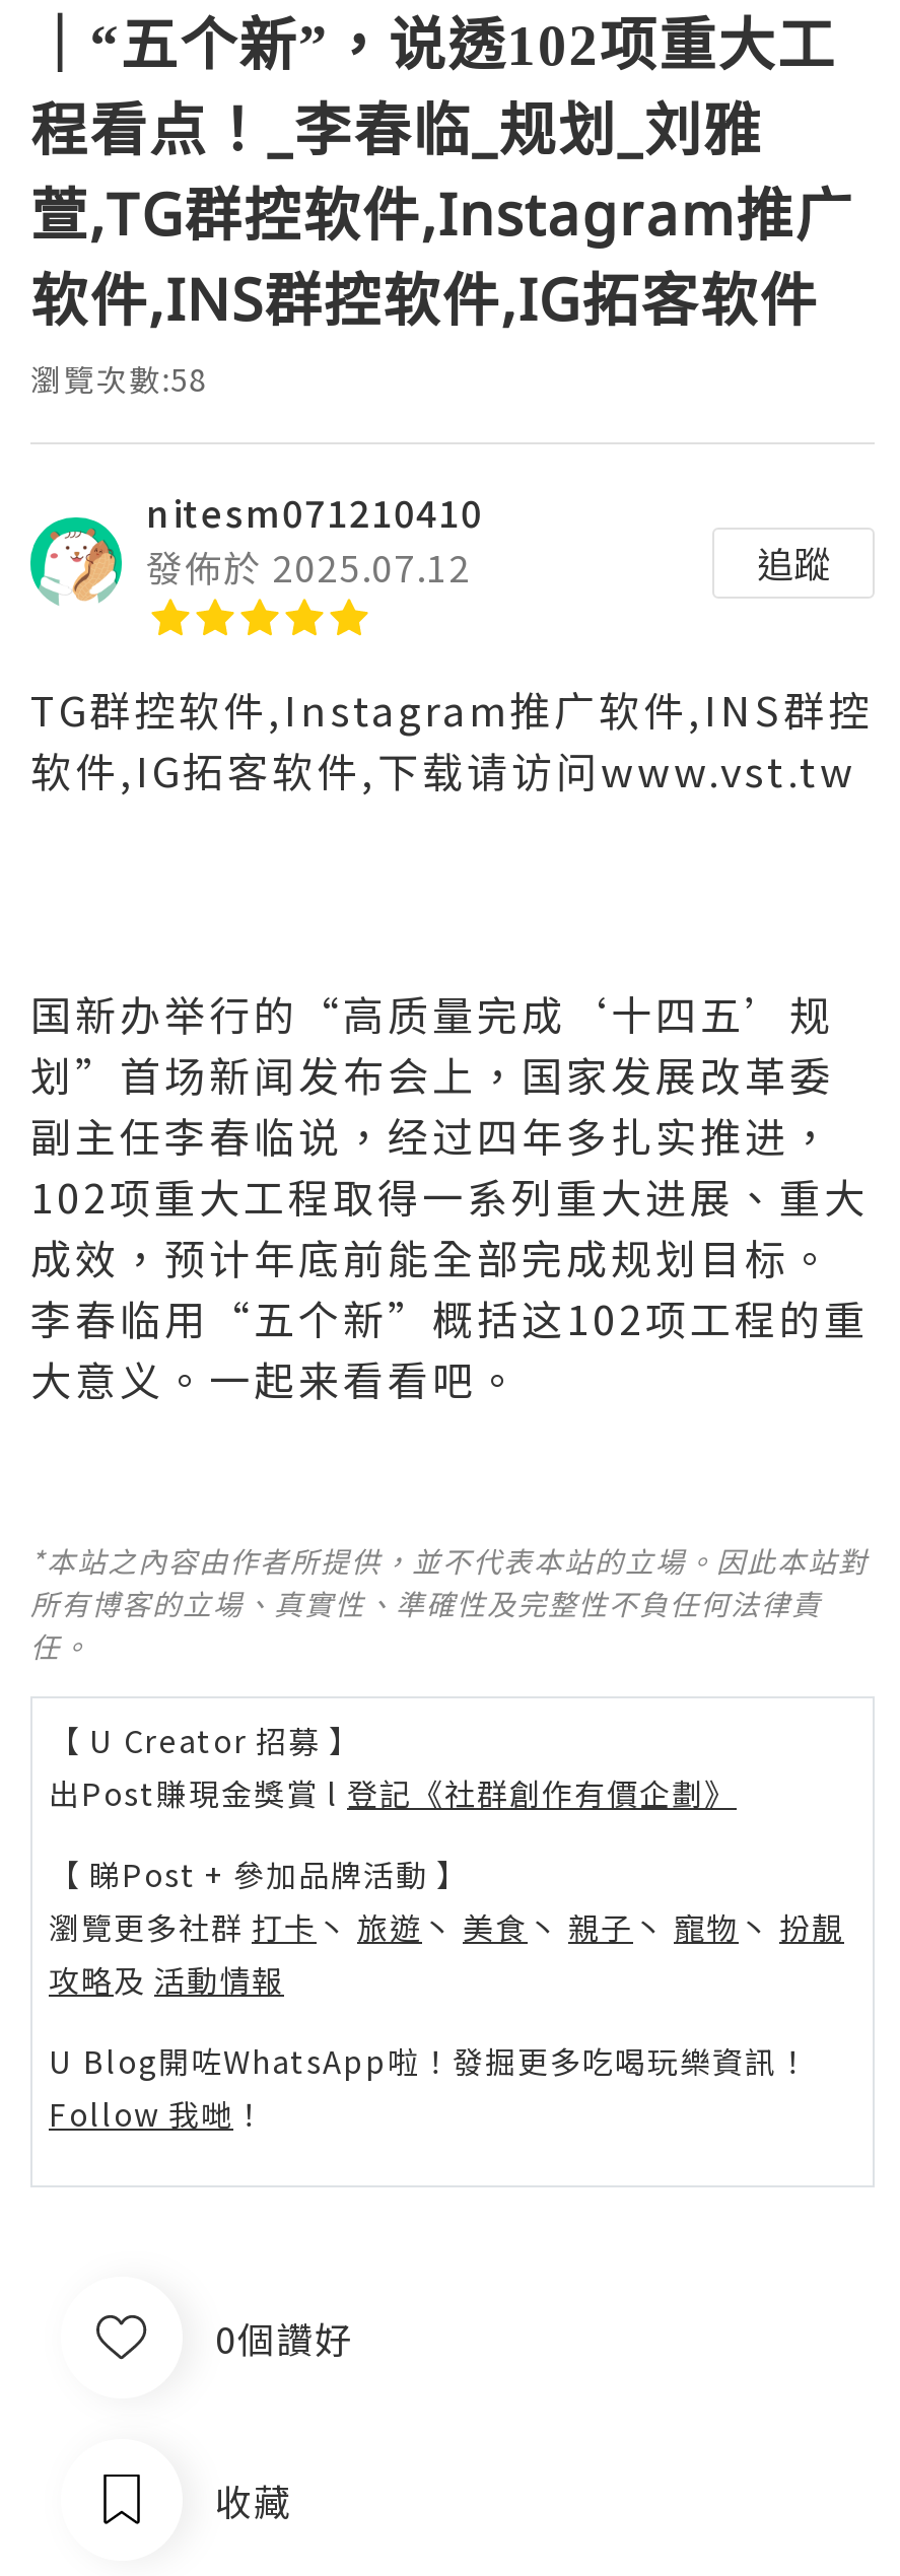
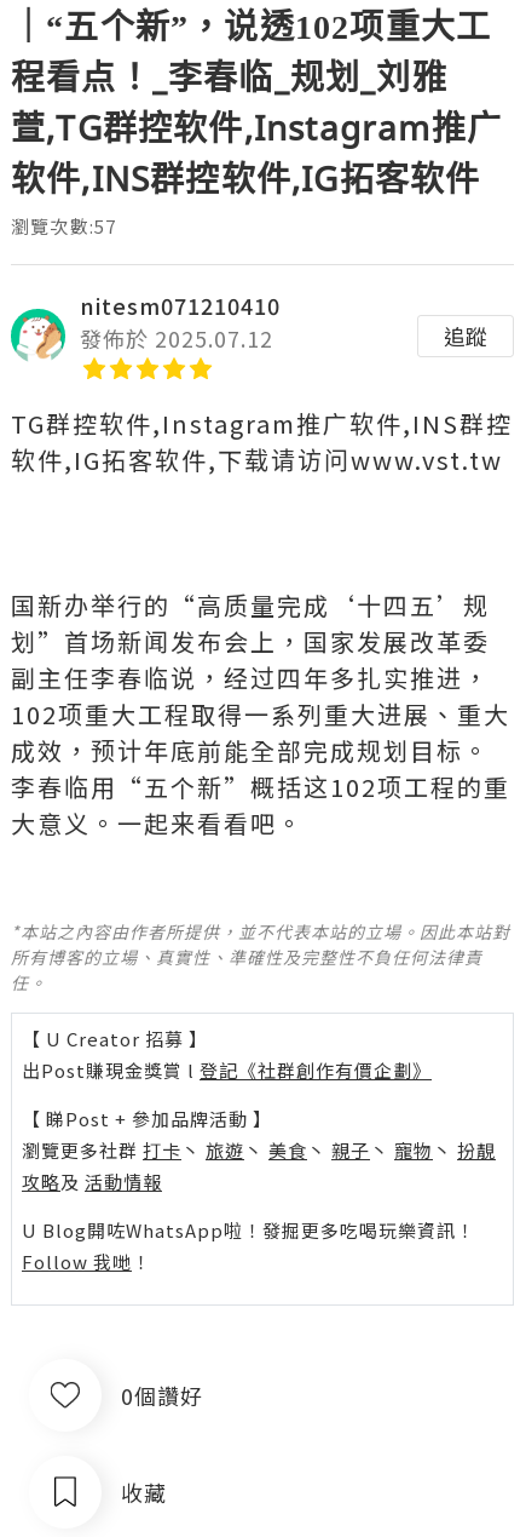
- 瀏覽次數:58
+ 瀏覽次數:57
